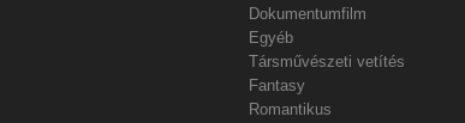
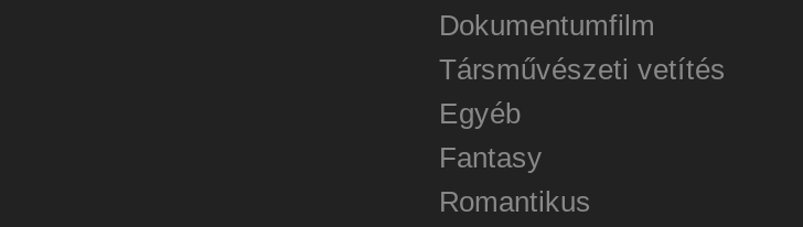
moved down: Egyéb

moved up: Társművészeti vetítés
